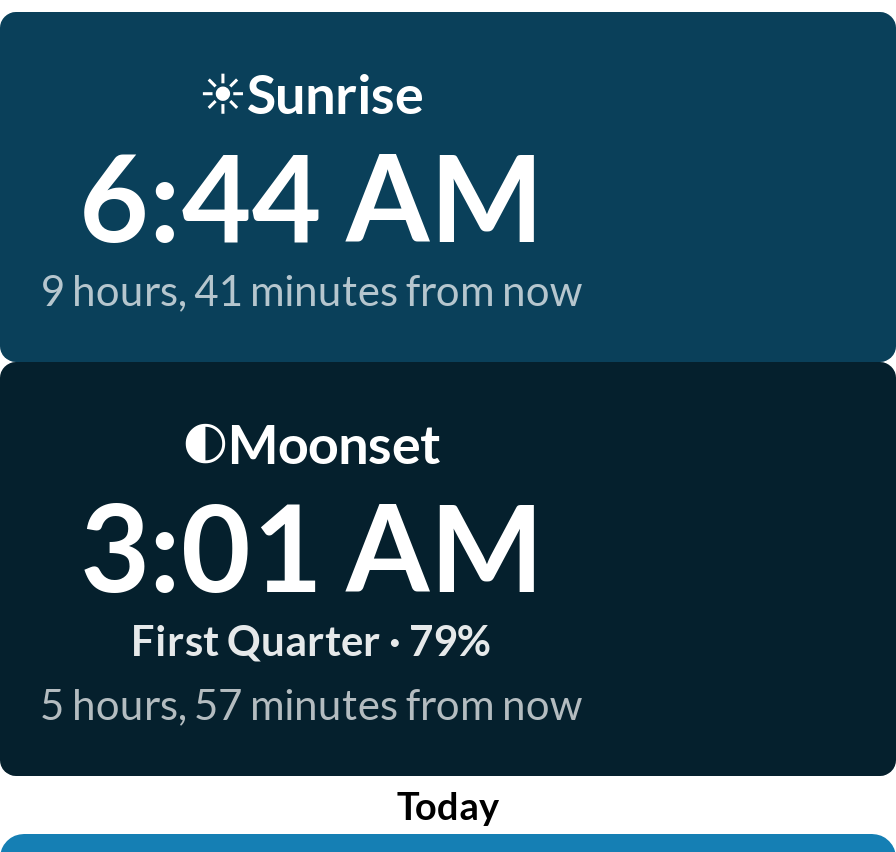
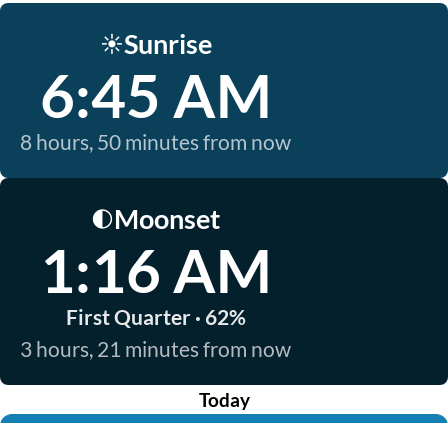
- 6:44 AM
+ 6:45 AM

- 9 hours, 41 minutes from now
+ 8 hours, 50 minutes from now

- 3:01 AM
+ 1:16 AM

- First Quarter · 79%
+ First Quarter · 62%

- 5 hours, 57 minutes from now
+ 3 hours, 21 minutes from now
